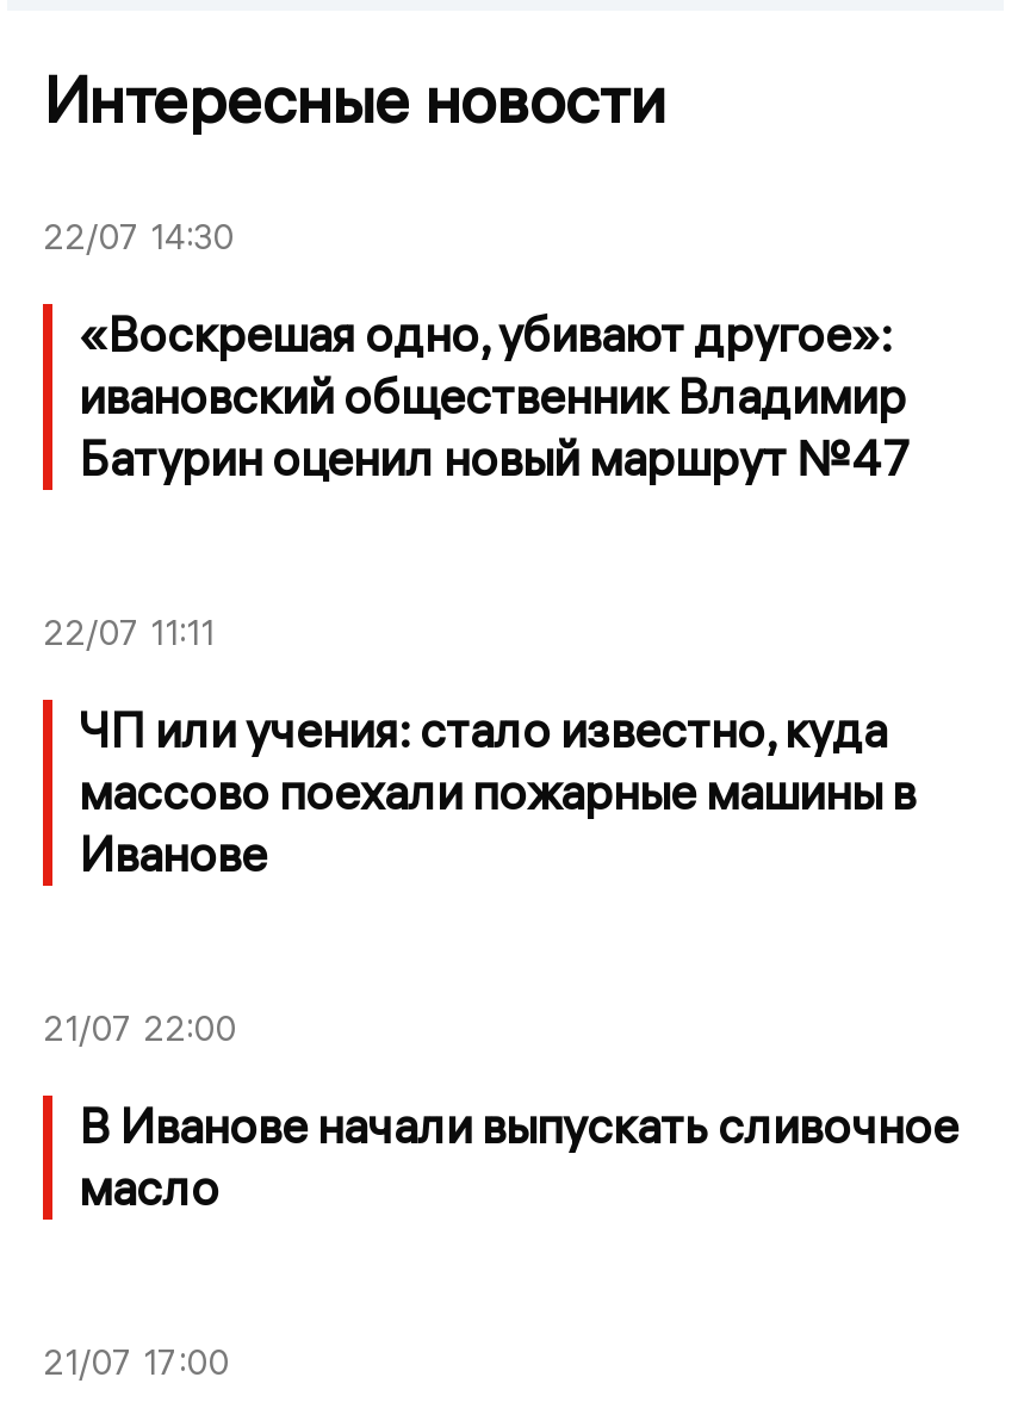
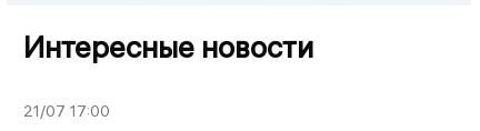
- 22/07 14:30
- «Воскрешая одно, убивают другое»:
- ивановский общественник Владимир
- Батурин оценил новый маршрут №47
- 22/07 11:11
- ЧП или учения: стало известно, куда
- массово поехали пожарные машины в
- Иванове
- 21/07 22:00
- В Иванове начали выпускать сливочное
- масло
